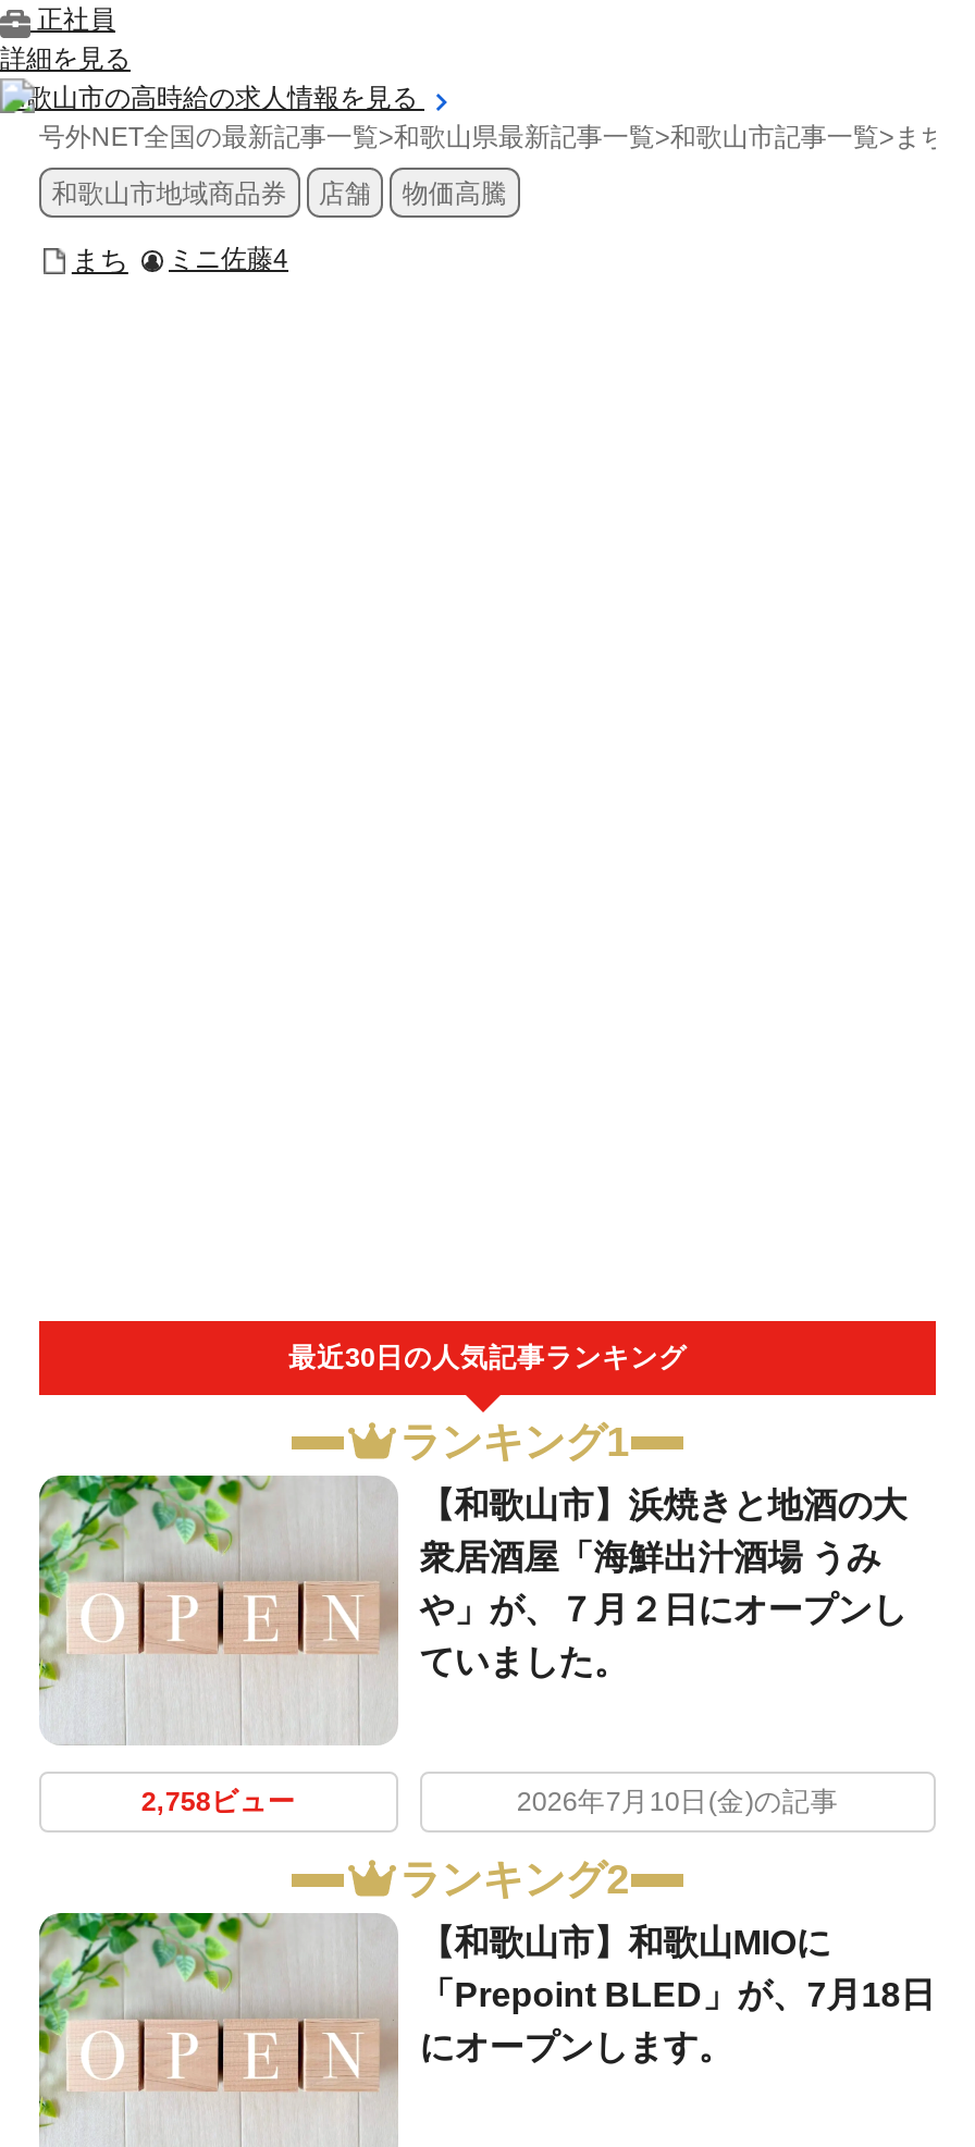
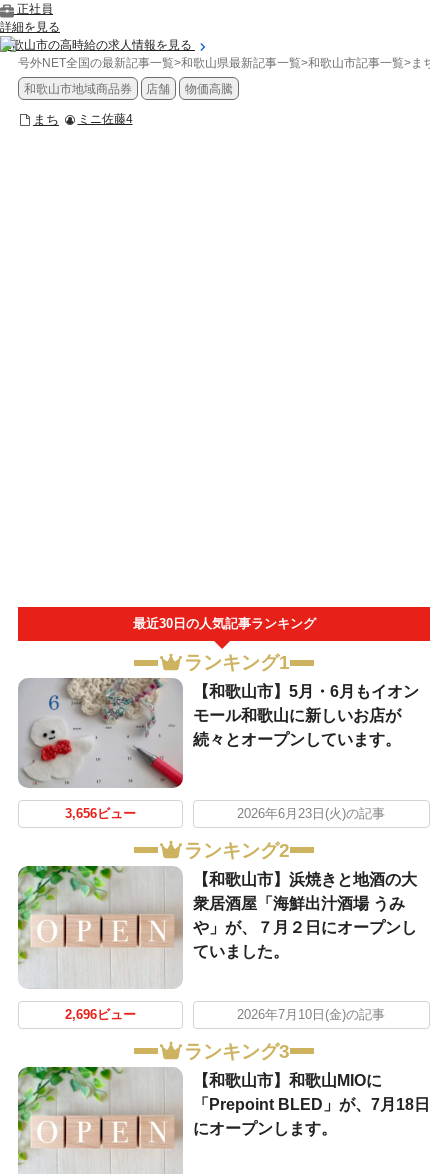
+ [image]
+ 3,656ビュー
+ 2026年6月23日(火)の記事
+ ランキング2

+ 【和歌山市】5月・6月もイオン
+ モール和歌山に新しいお店が
+ 続々とオープンしています。

- 2,758ビュー
+ 2,696ビュー

- ランキング2
+ ランキング3
